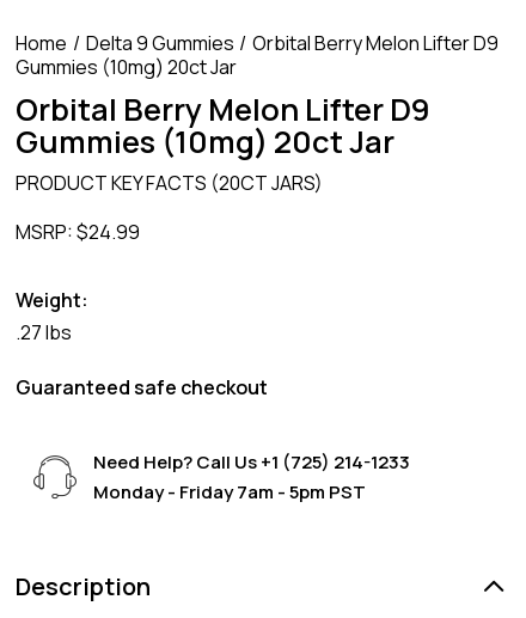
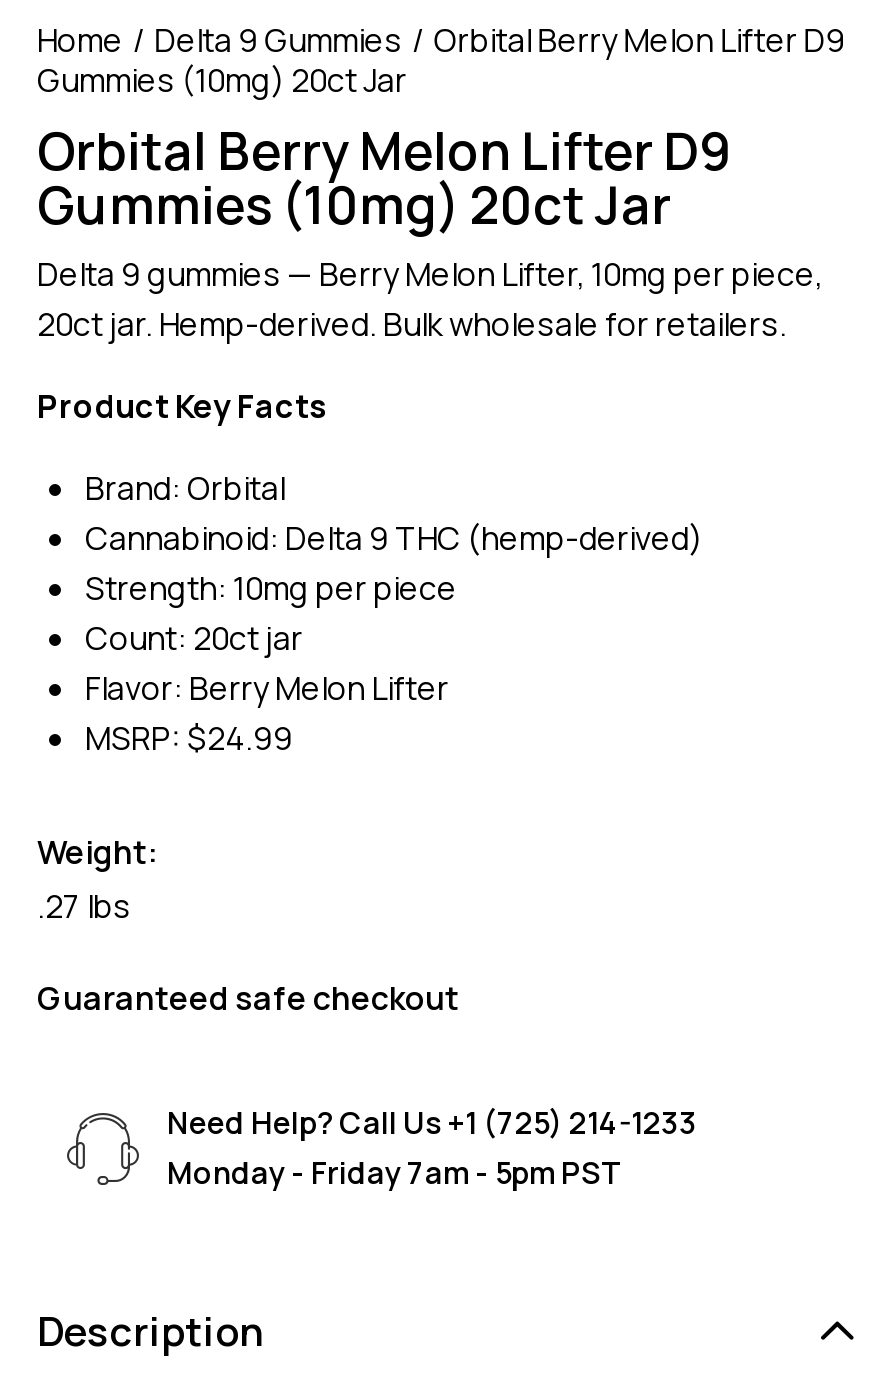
- PRODUCT KEY FACTS (20CT JARS)
+ Delta 9 gummies — Berry Melon Lifter, 10mg per piece,
+ 20ct jar. Hemp-derived. Bulk wholesale for retailers.
+ Product Key Facts
+ Brand: Orbital
+ Cannabinoid: Delta 9 THC (hemp-derived)
+ Strength: 10mg per piece
+ Count: 20ct jar
+ Flavor: Berry Melon Lifter
